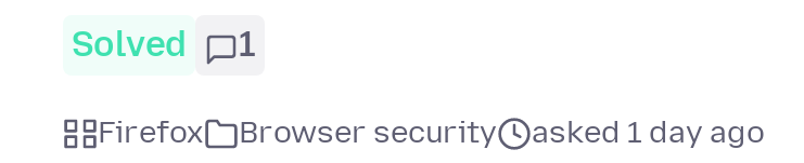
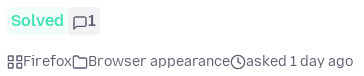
- Browser security
+ Browser appearance
